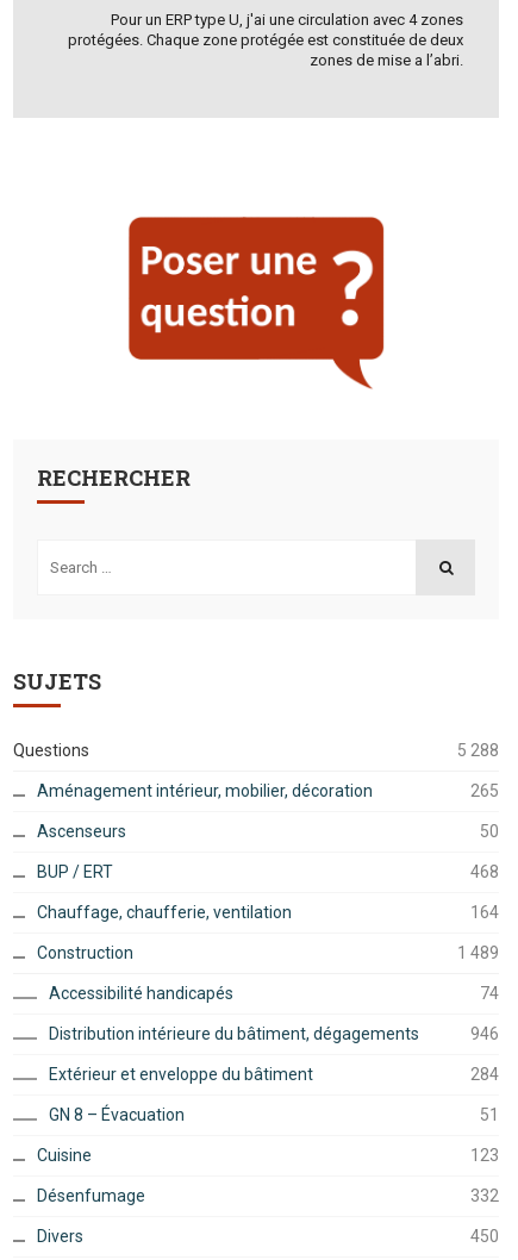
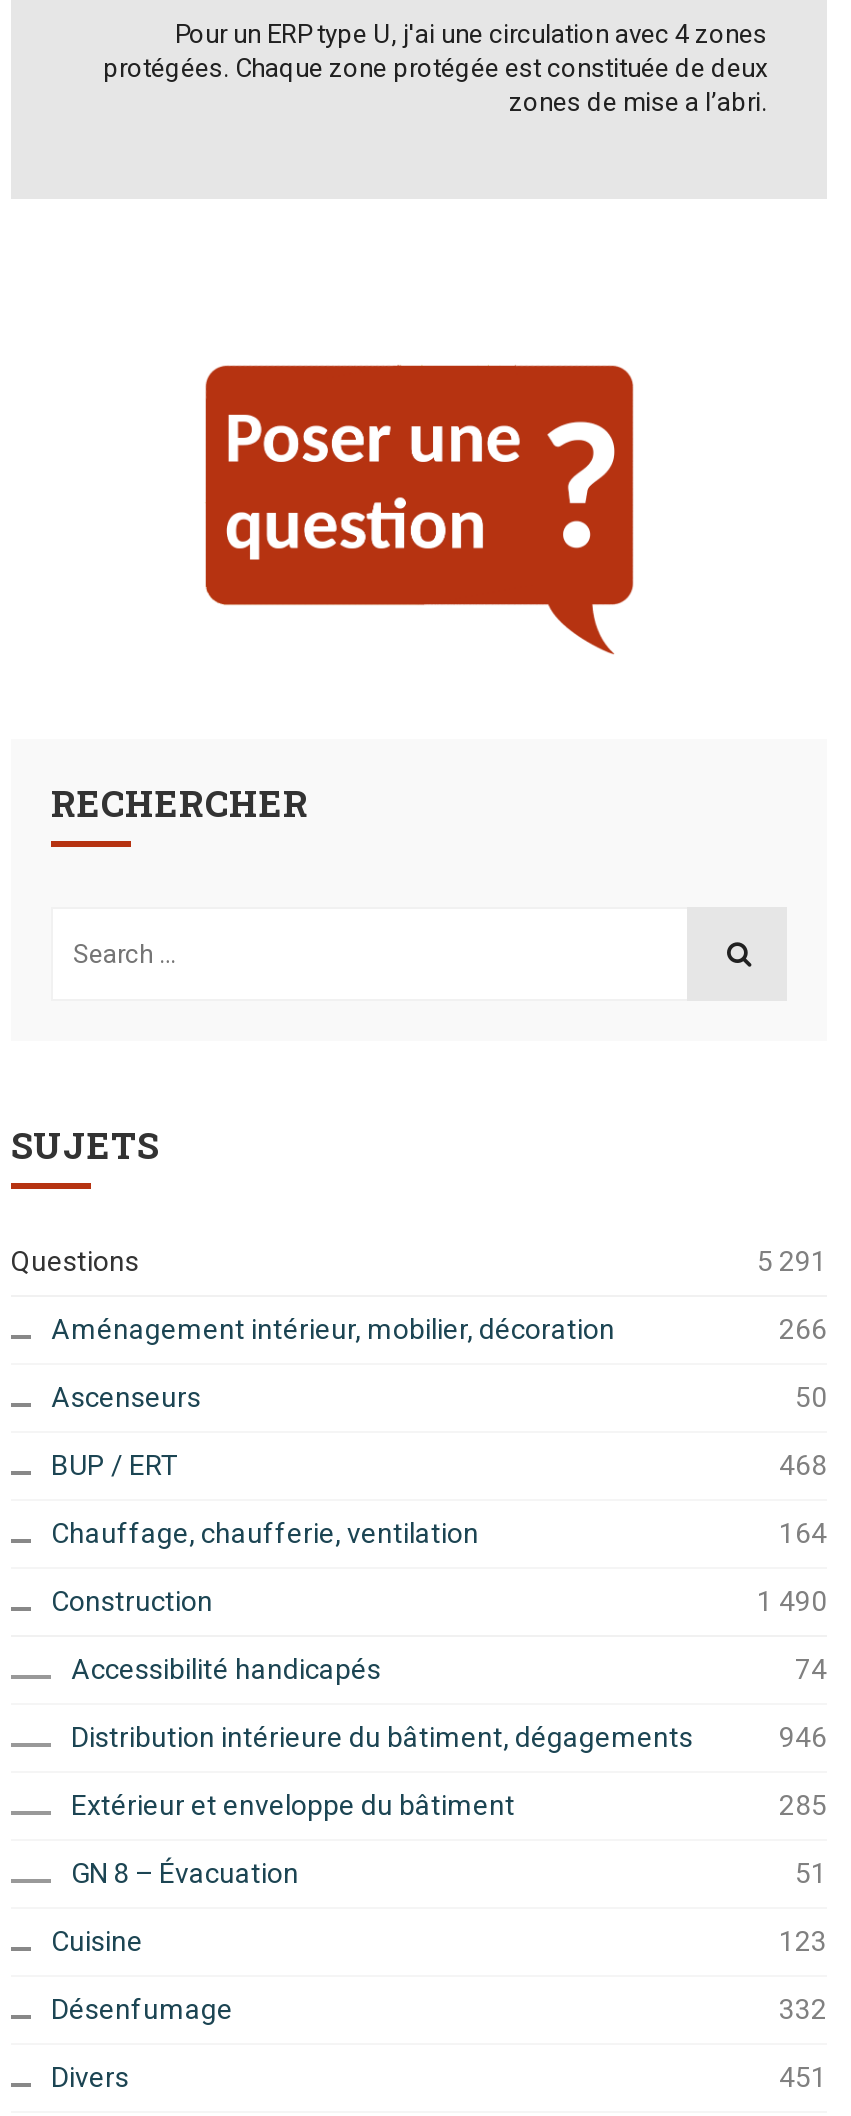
- 5 288
+ 5 291

- 265
+ 266

- 1 489
+ 1 490

- 284
+ 285

- 450
+ 451
